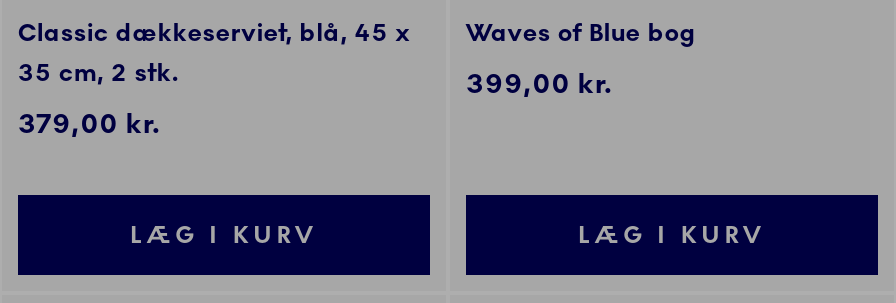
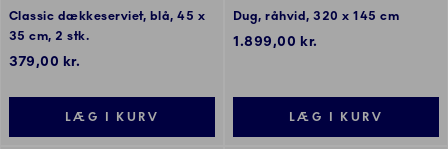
- Waves of Blue bog
+ Dug, råhvid, 320 x 145 cm

- 399,00 kr.
+ 1.899,00 kr.
